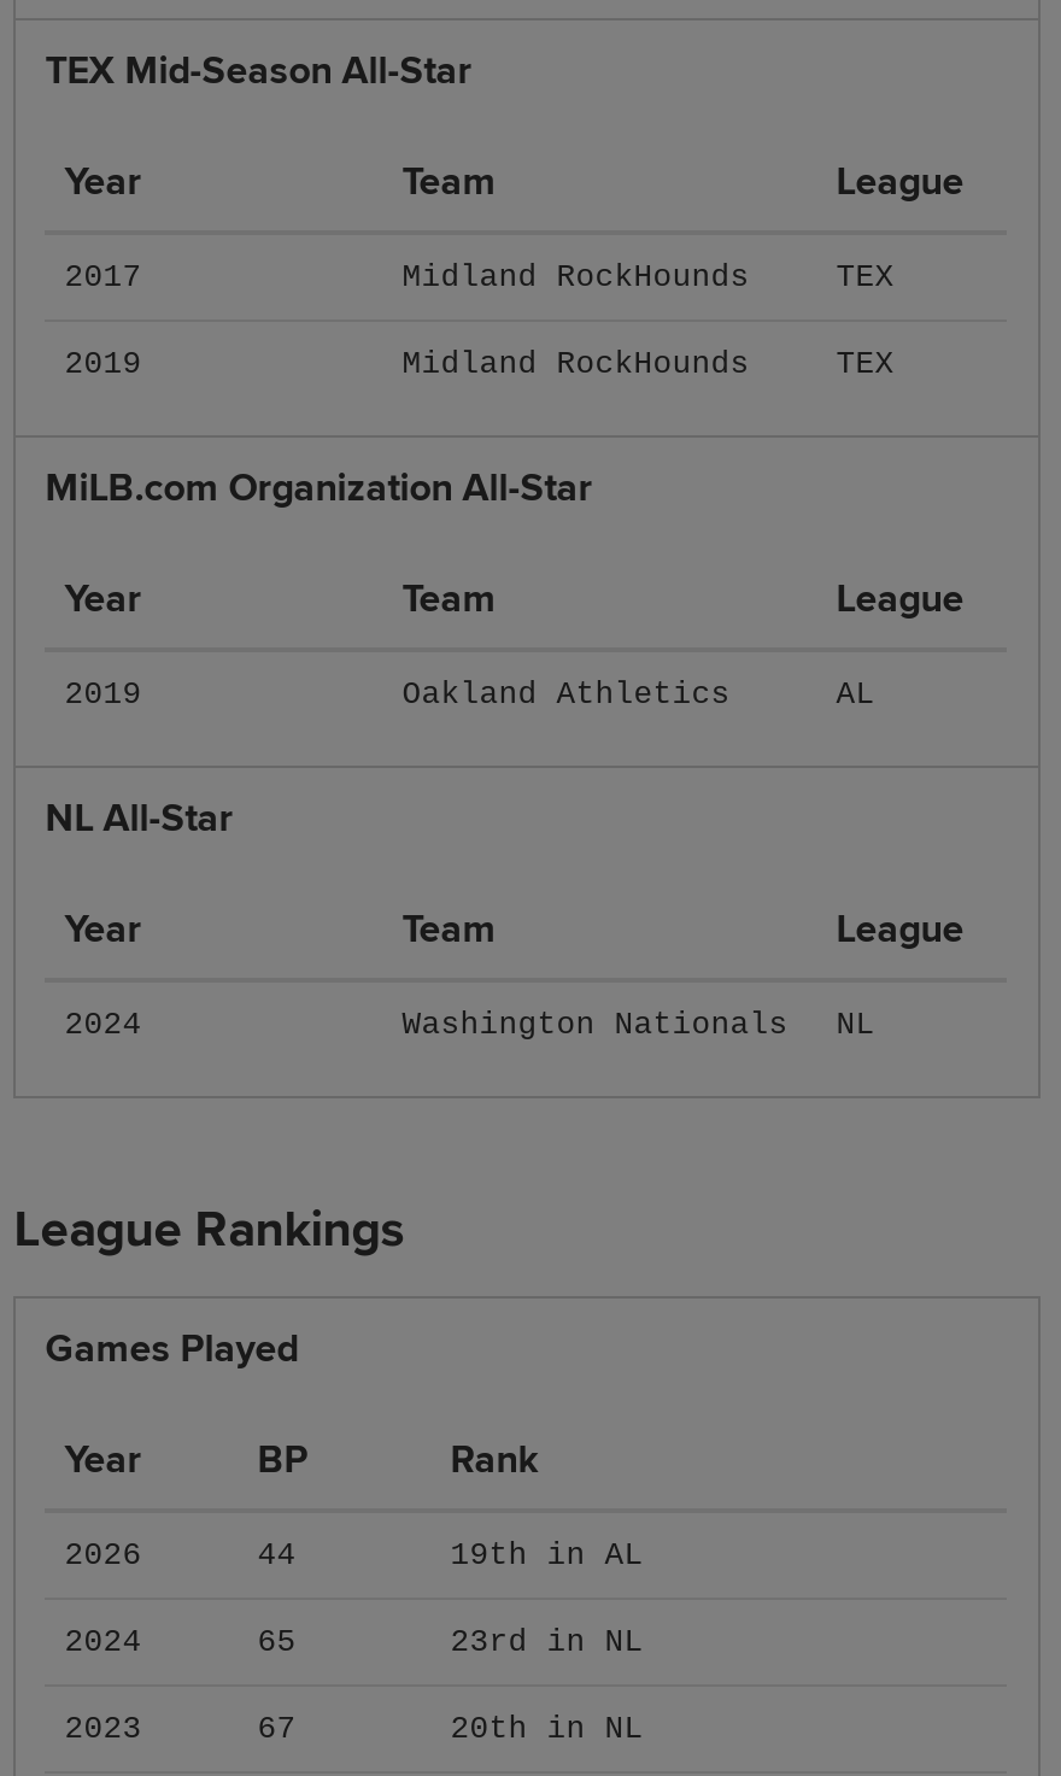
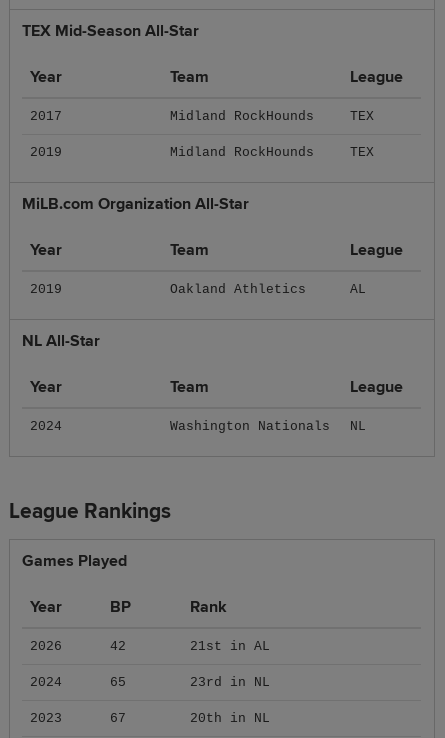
- 44
+ 42

- 19th in AL
+ 21st in AL
